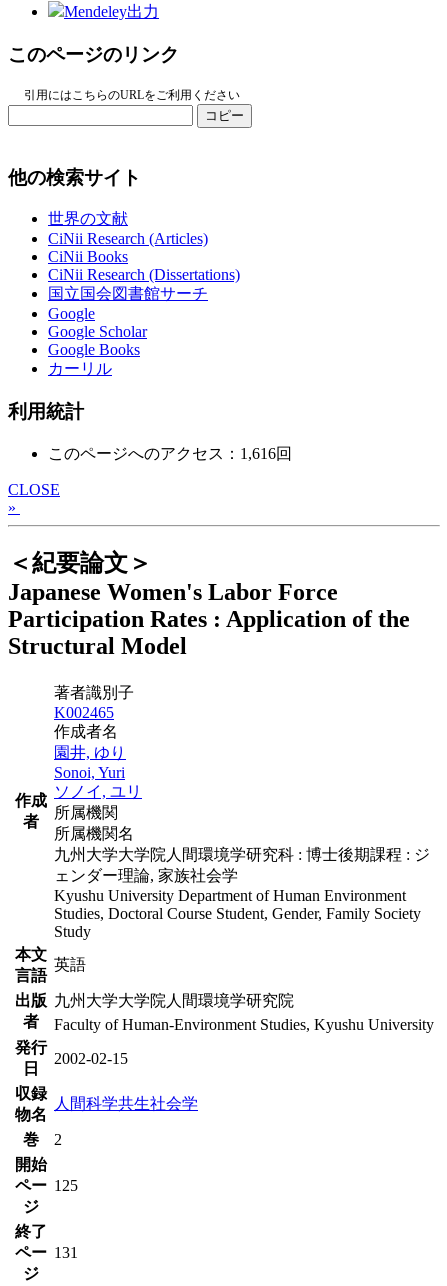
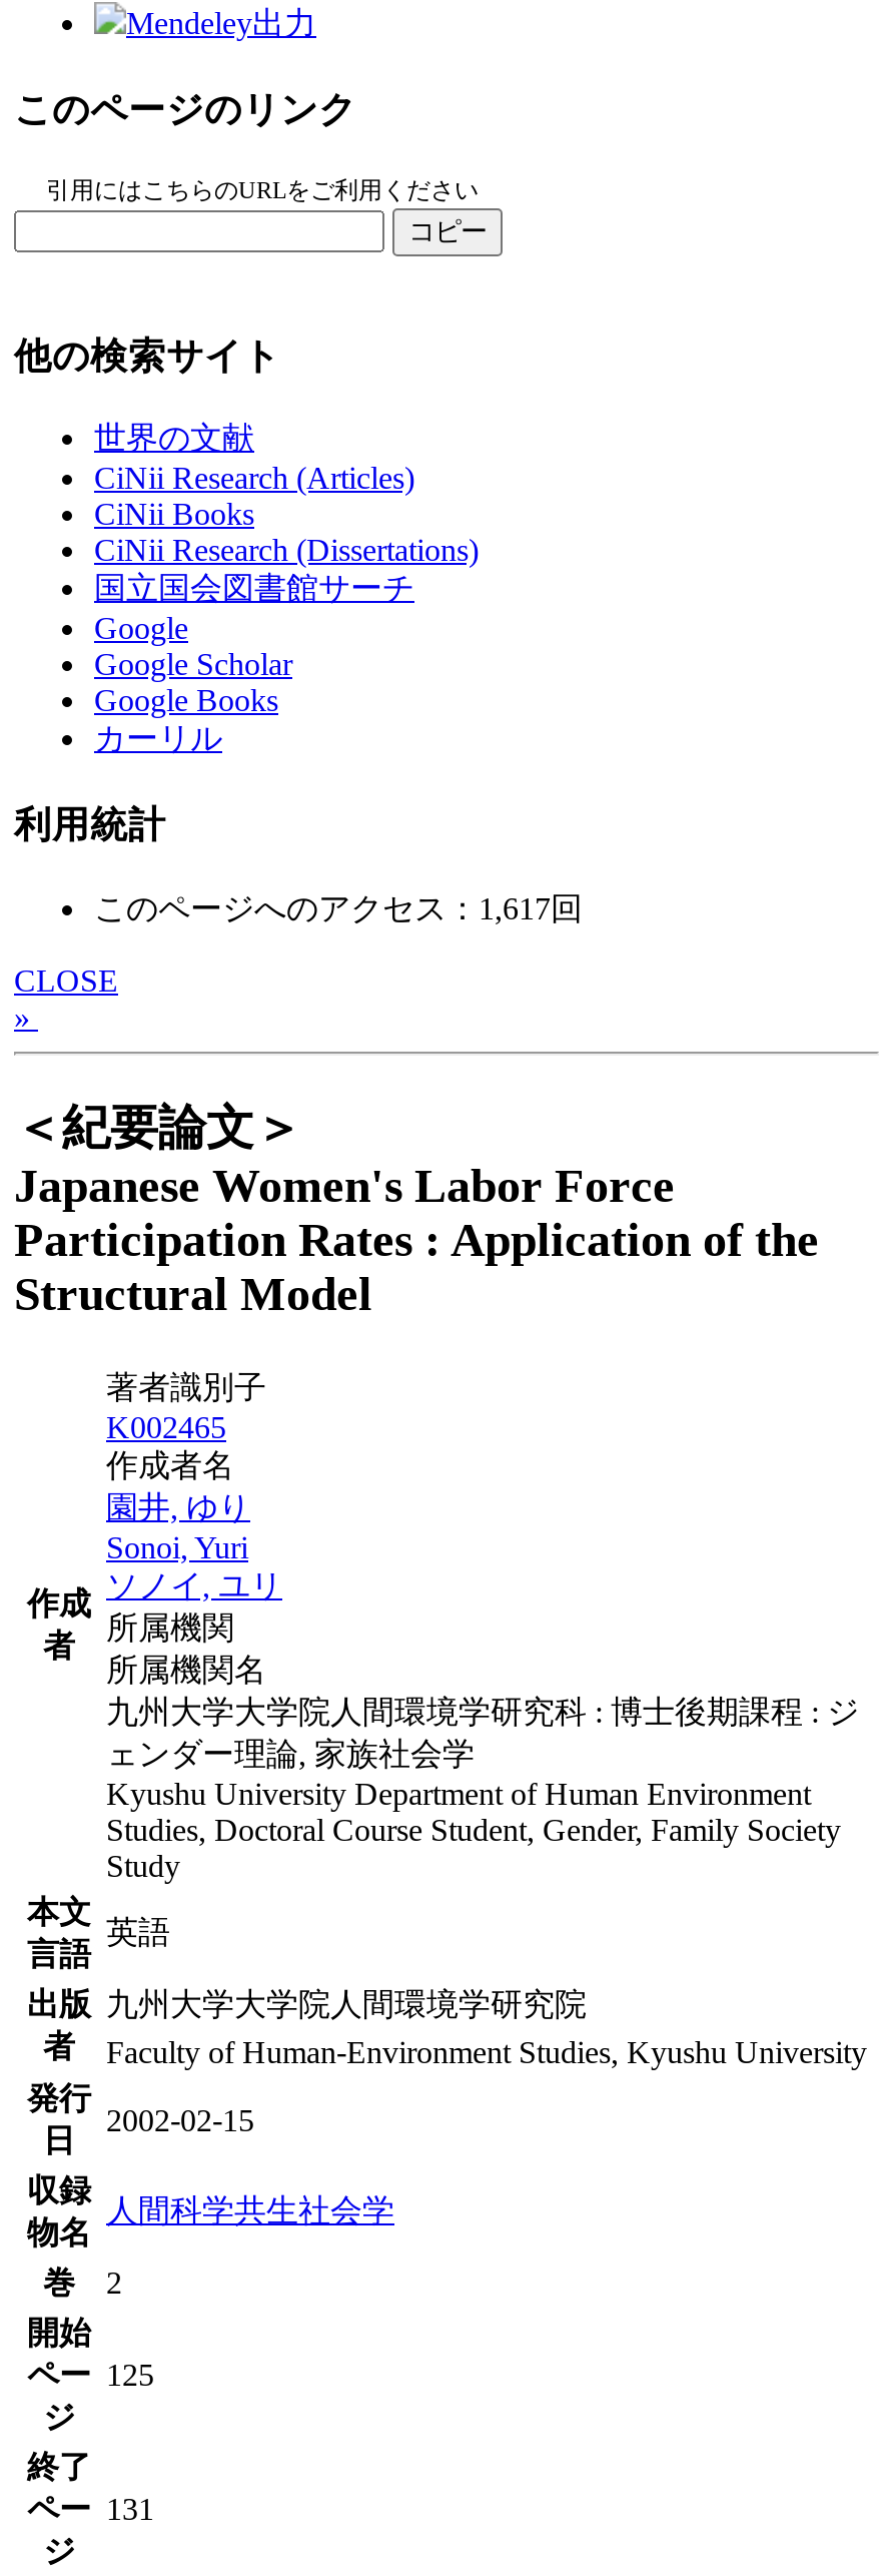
- このページへのアクセス：1,616回
+ このページへのアクセス：1,617回
